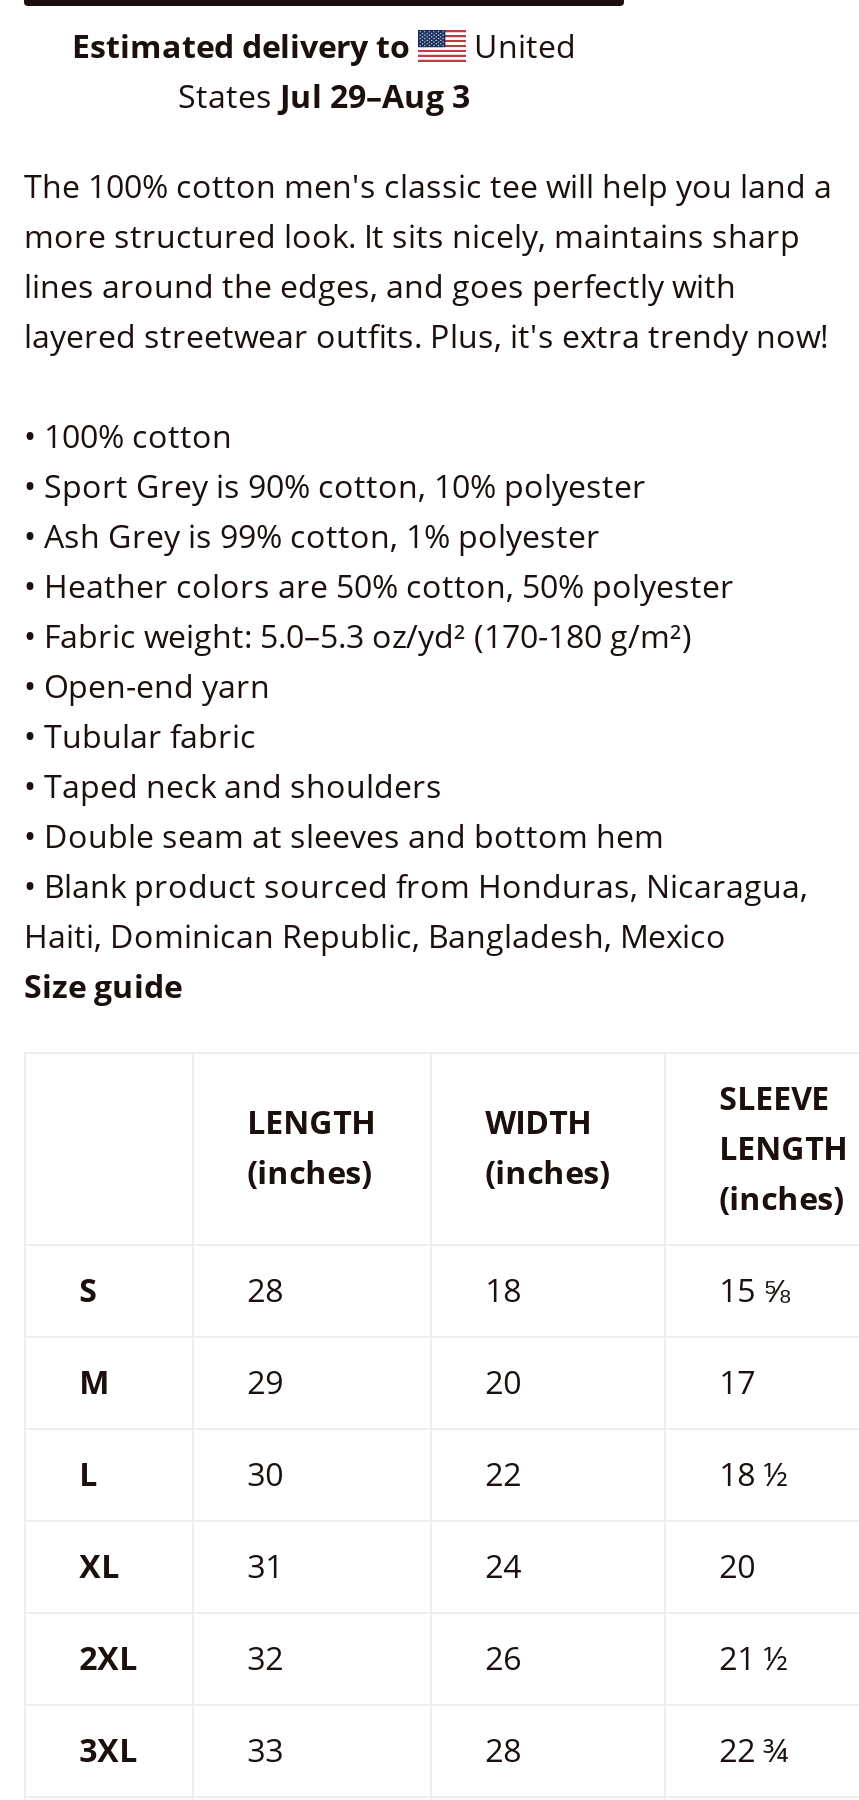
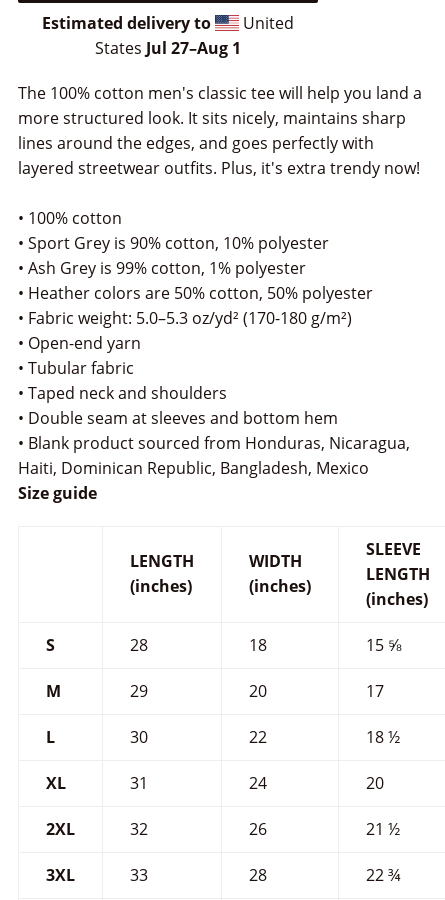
- States Jul 29–Aug 3
+ States Jul 27–Aug 1
